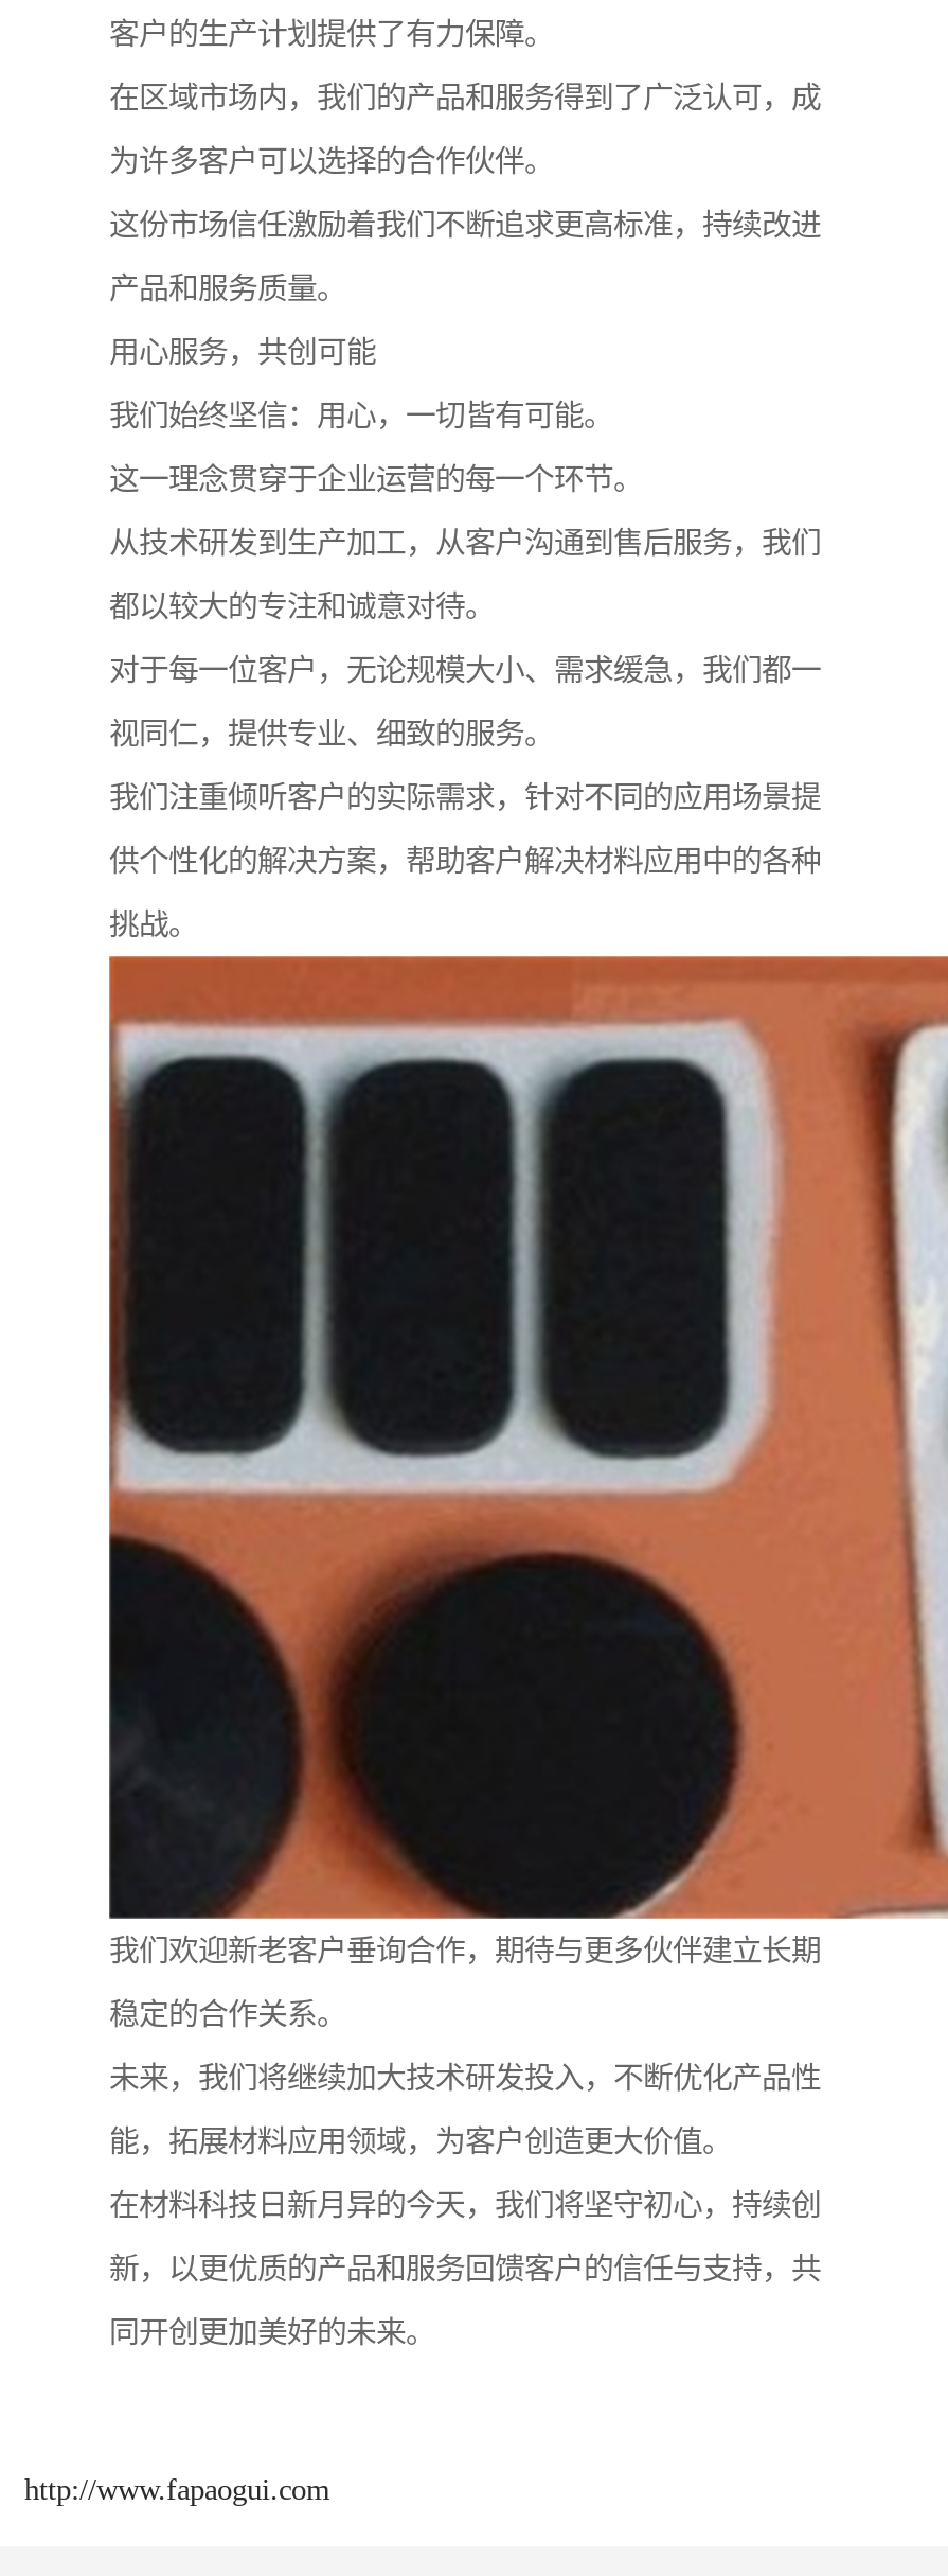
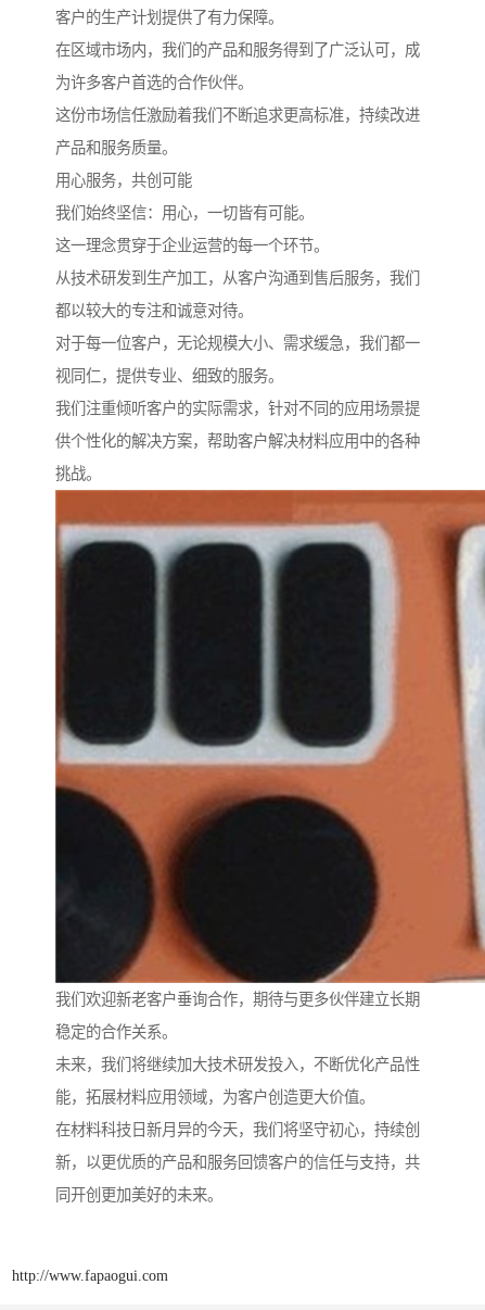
- 为许多客户可以选择的合作伙伴。
+ 为许多客户首选的合作伙伴。
